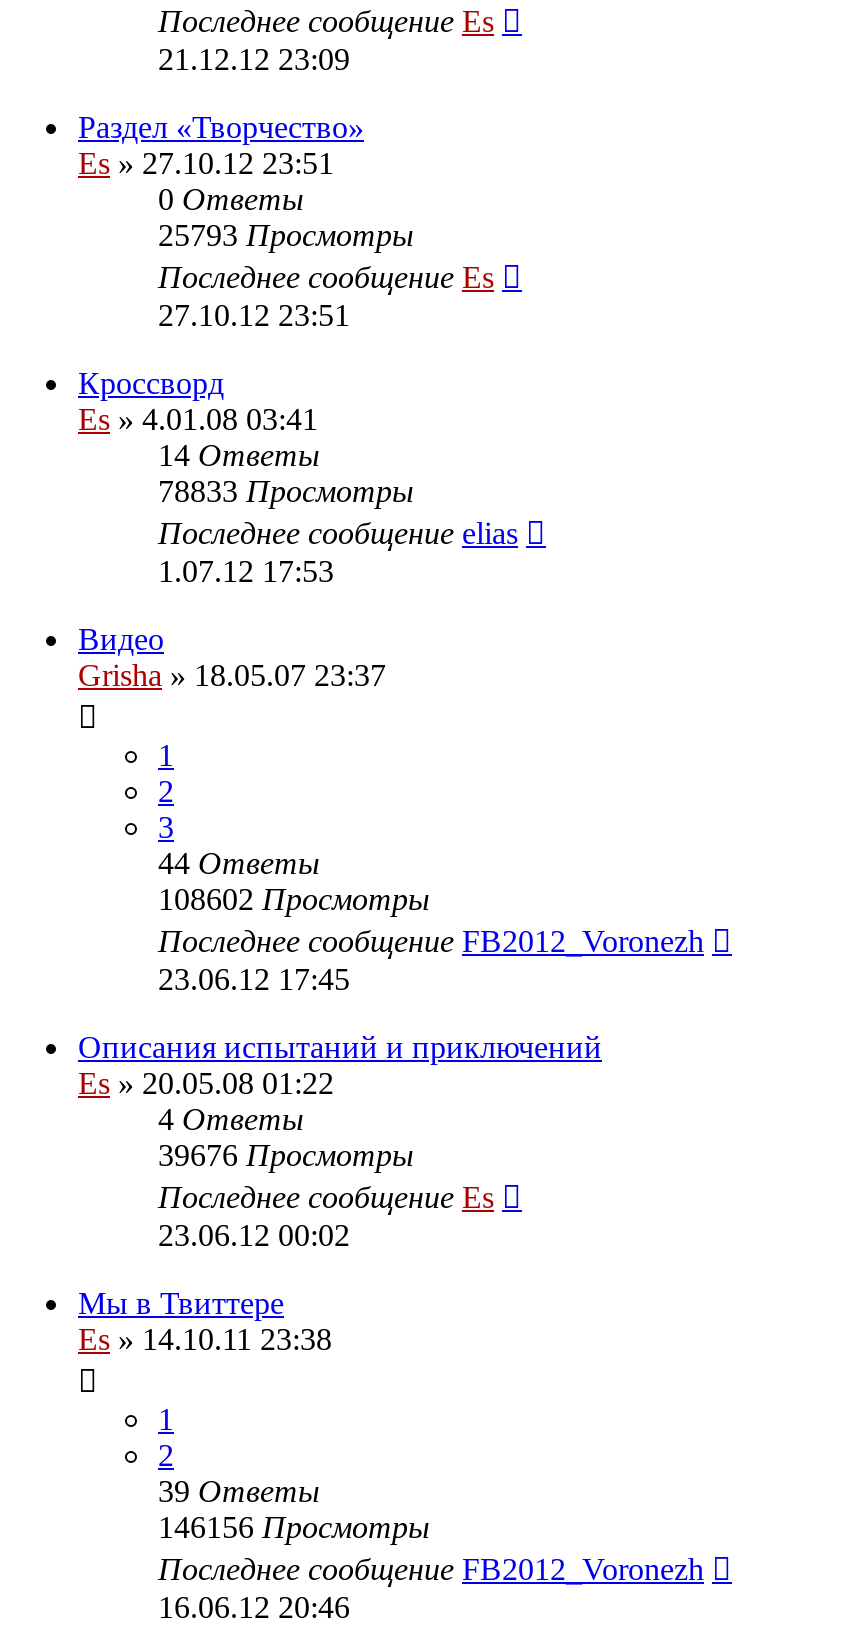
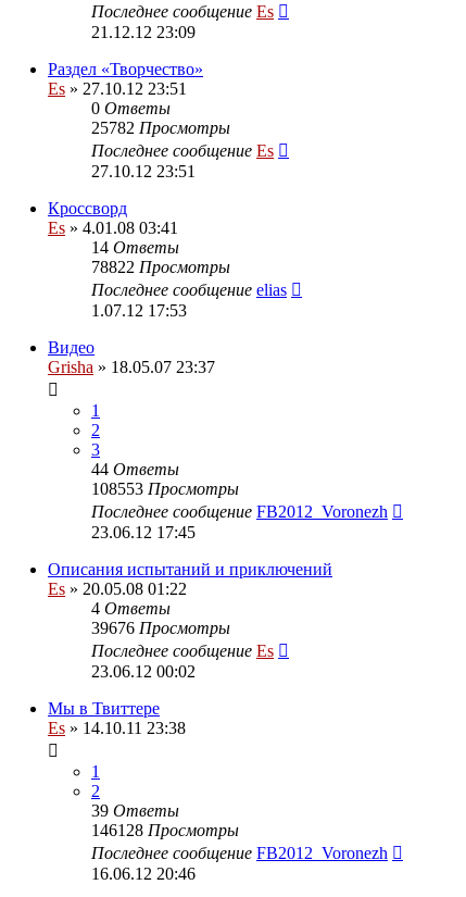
- 25793 Просмотры
+ 25782 Просмотры

- 78833 Просмотры
+ 78822 Просмотры

- 108602 Просмотры
+ 108553 Просмотры

- 146156 Просмотры
+ 146128 Просмотры
